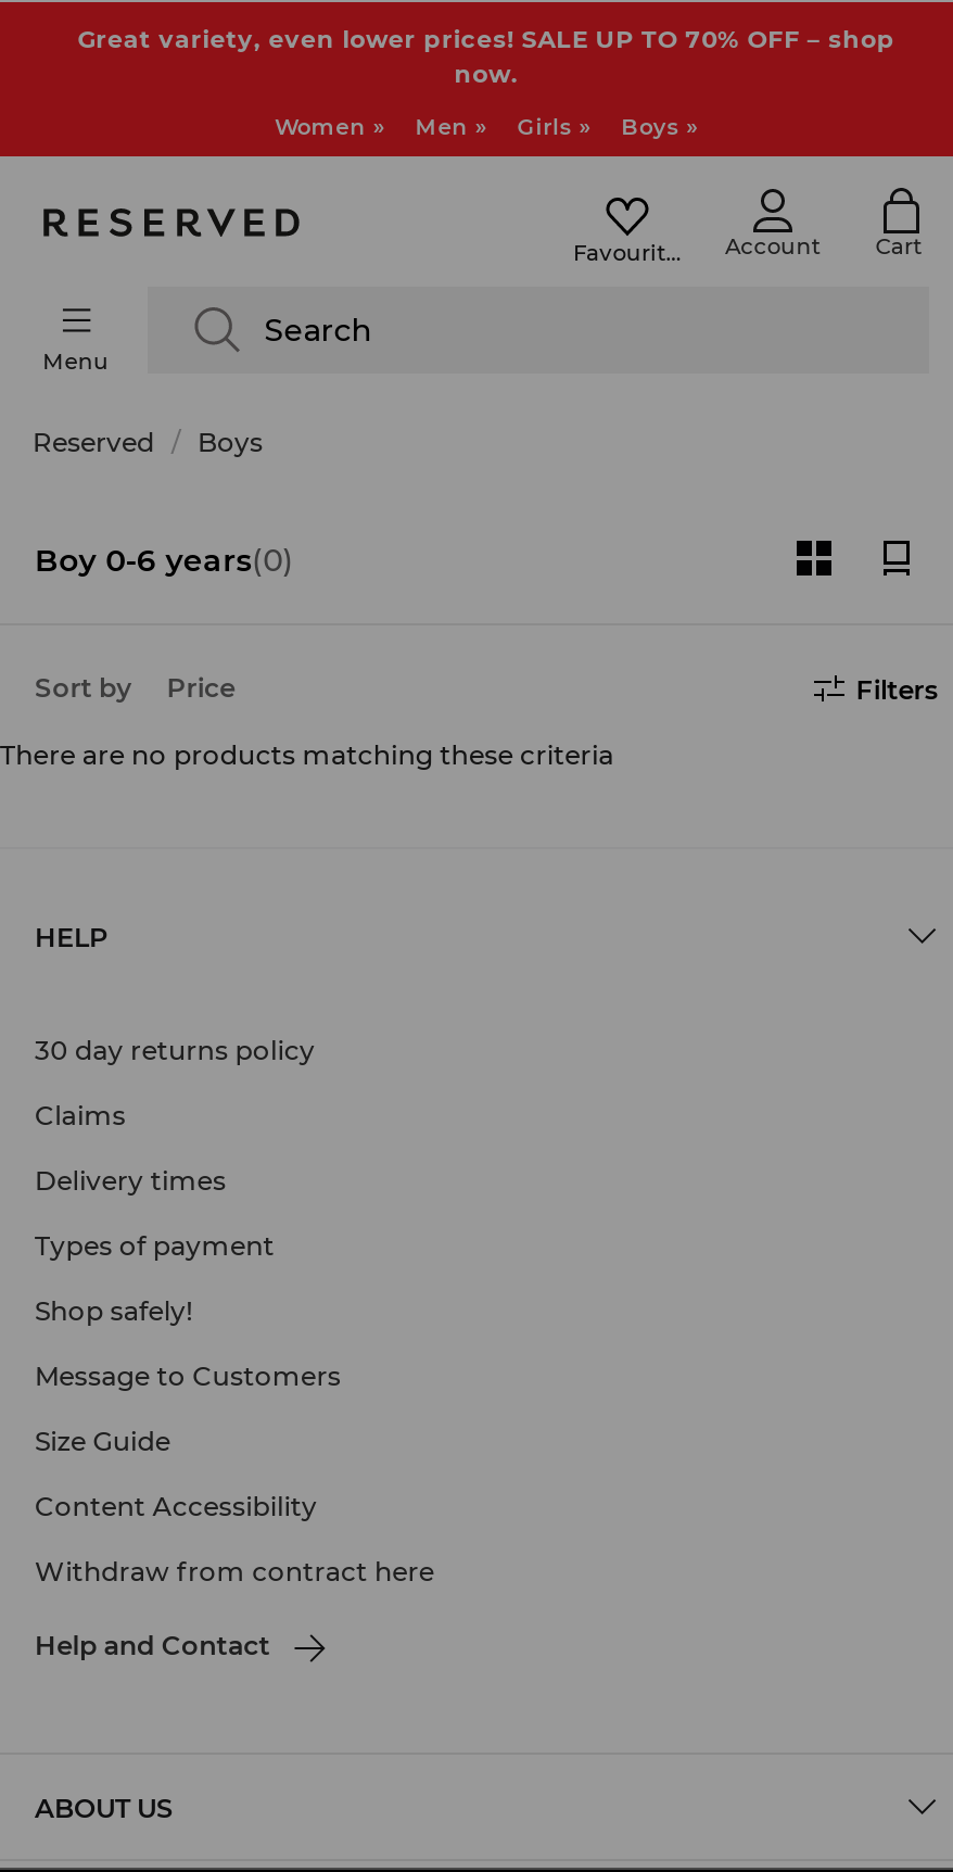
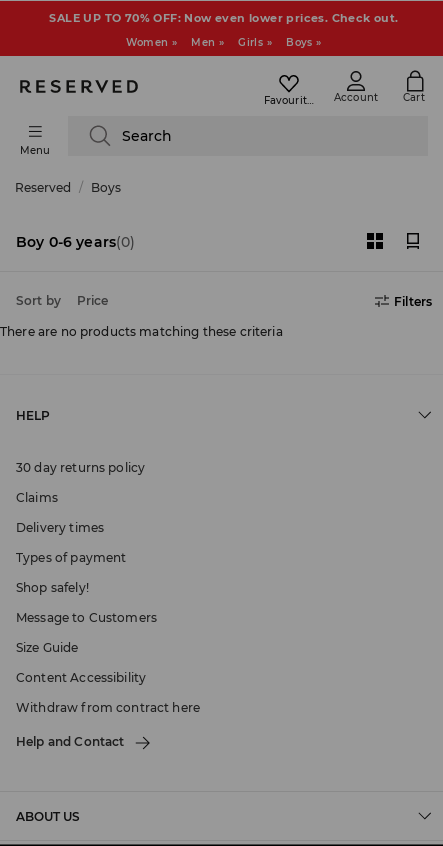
- Great variety, even lower prices! SALE UP TO 70% OFF – shop
- now.
+ SALE UP TO 70% OFF: Now even lower prices. Check out.
